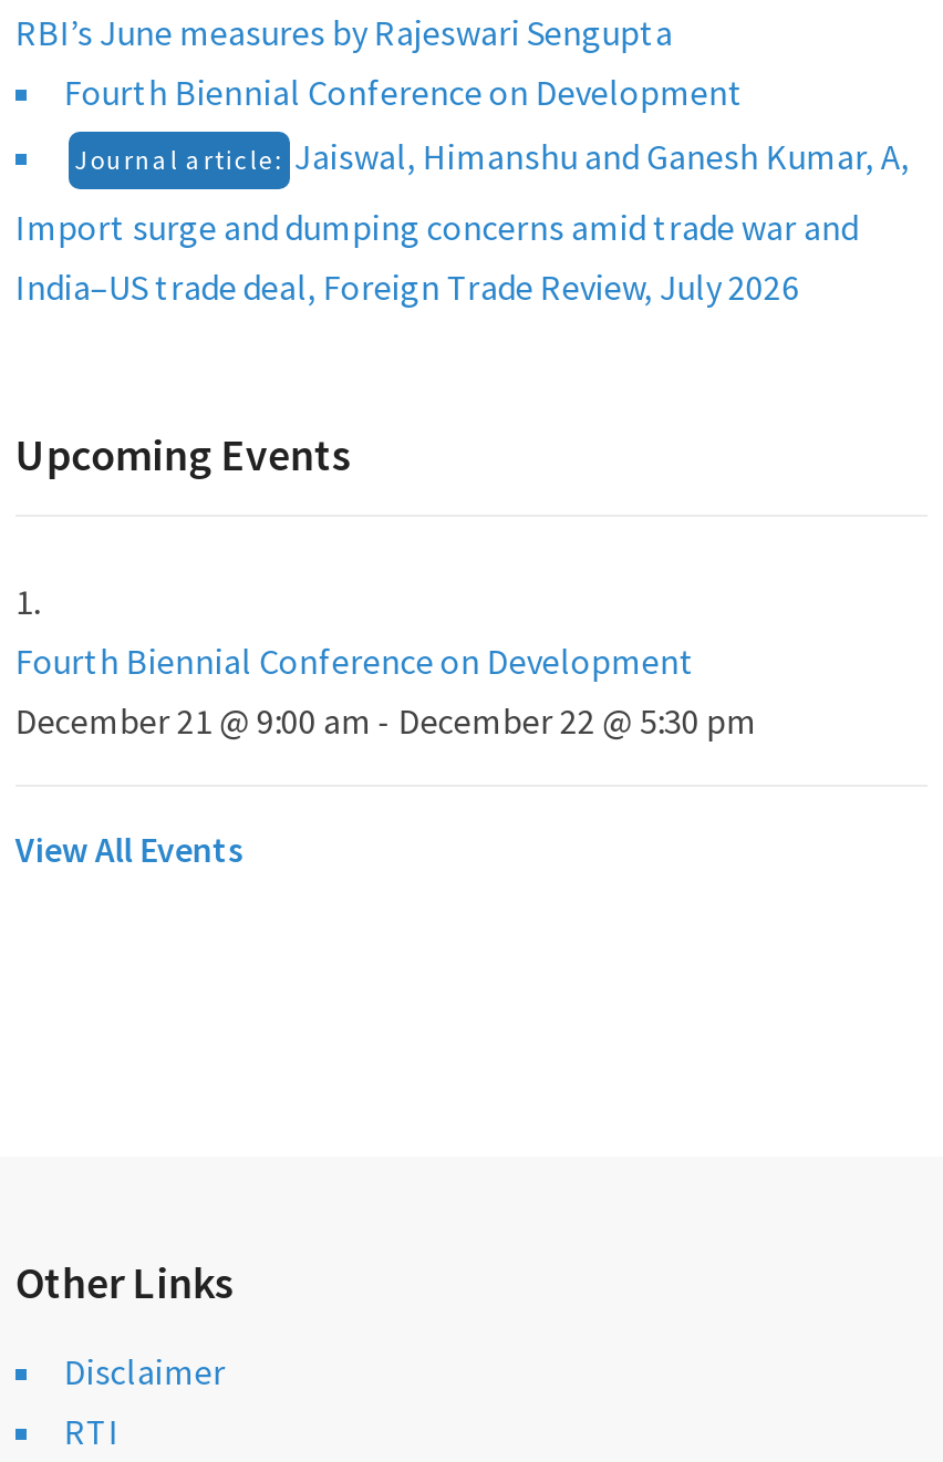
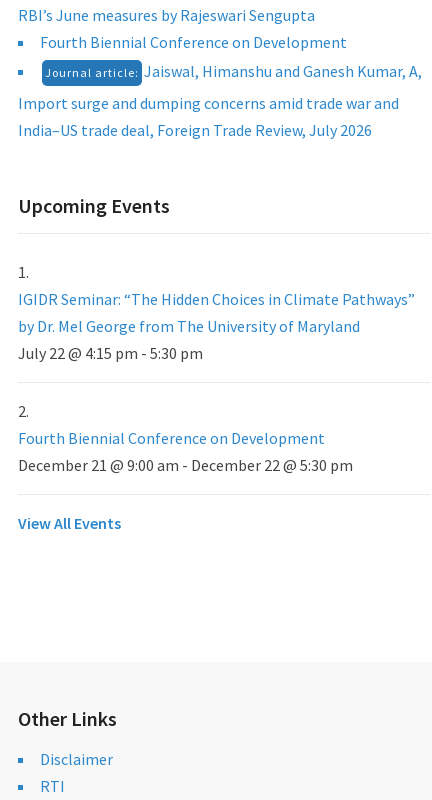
+ IGIDR Seminar: “The Hidden Choices in Climate Pathways”
+ by Dr. Mel George from The University of Maryland
+ July 22 @ 4:15 pm - 5:30 pm
